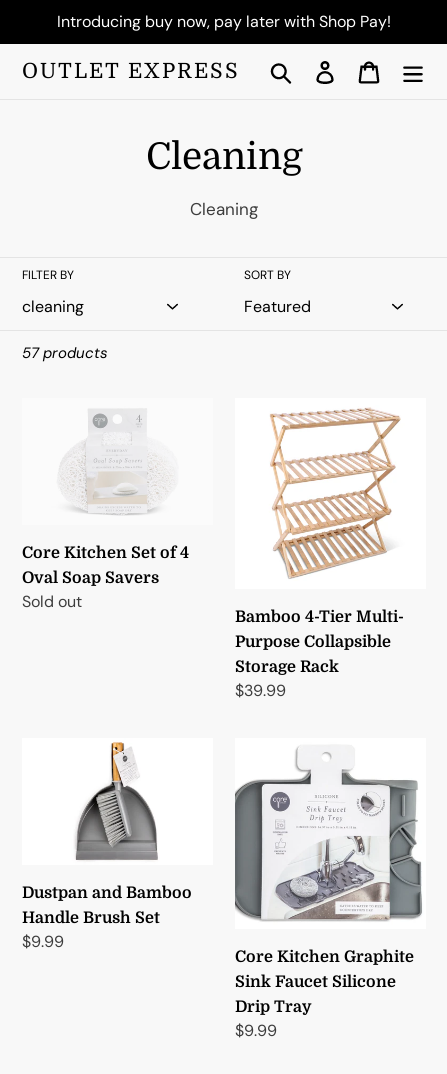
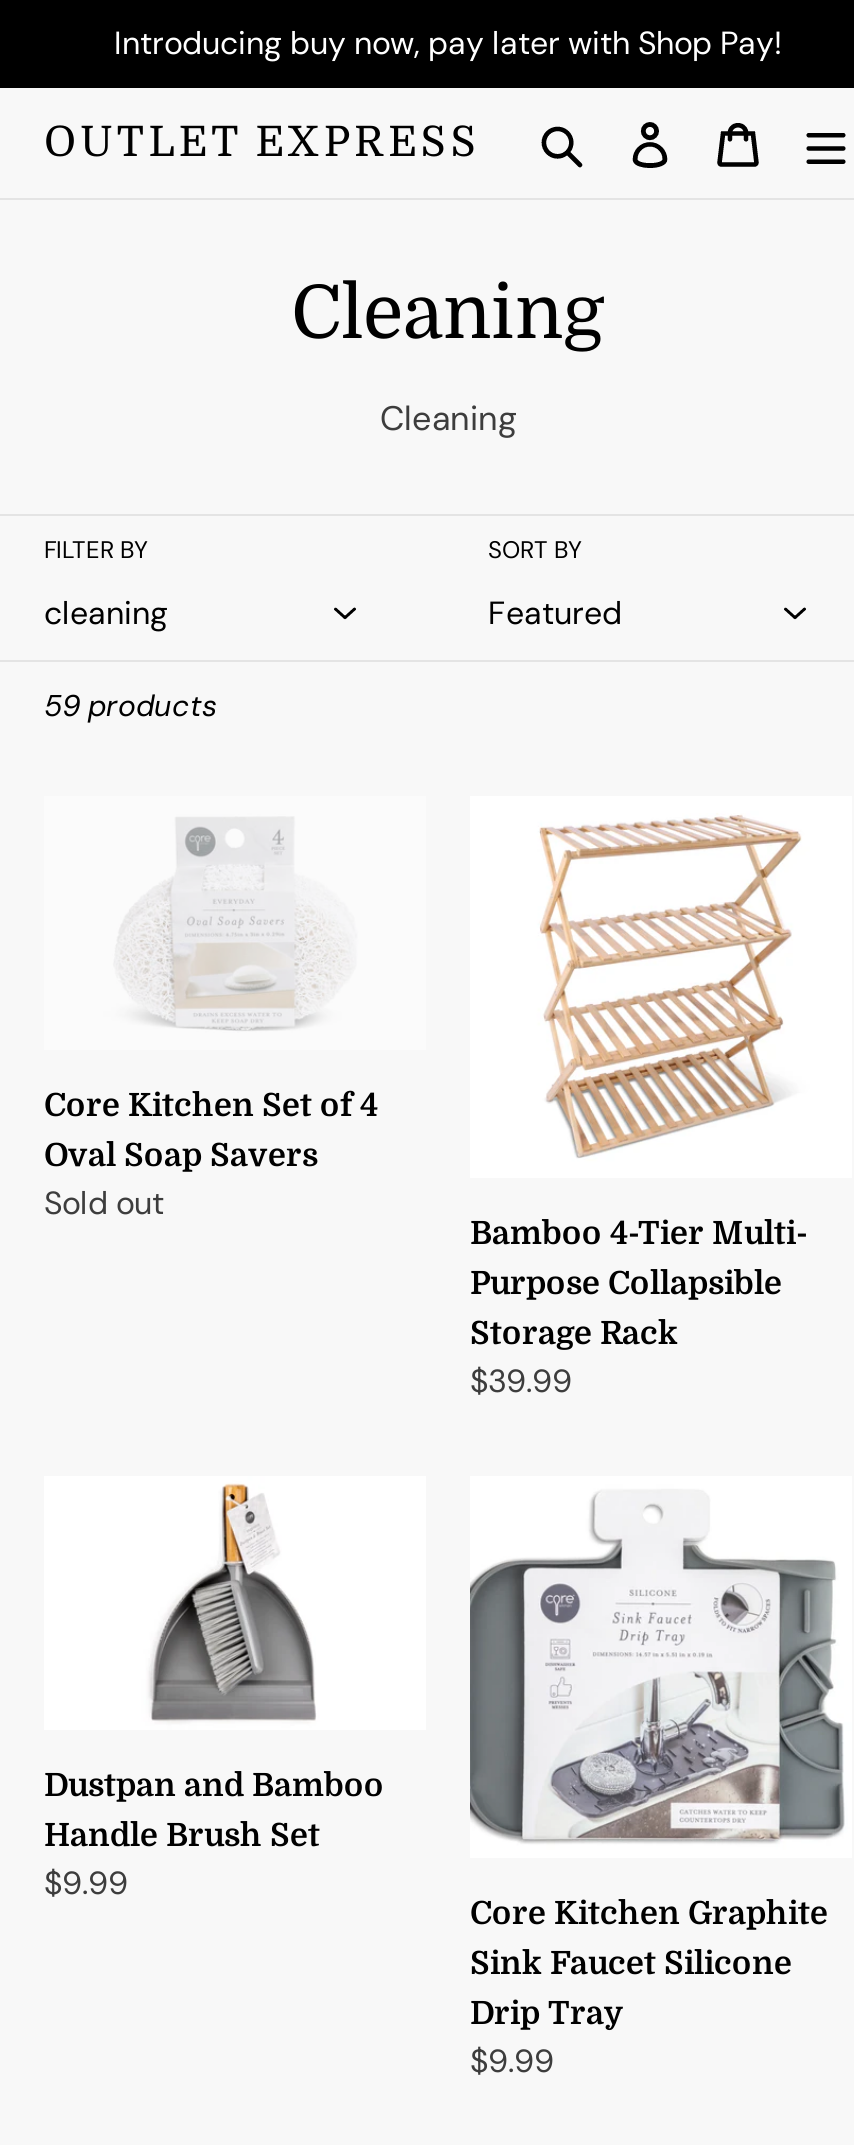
- 57 products
+ 59 products
